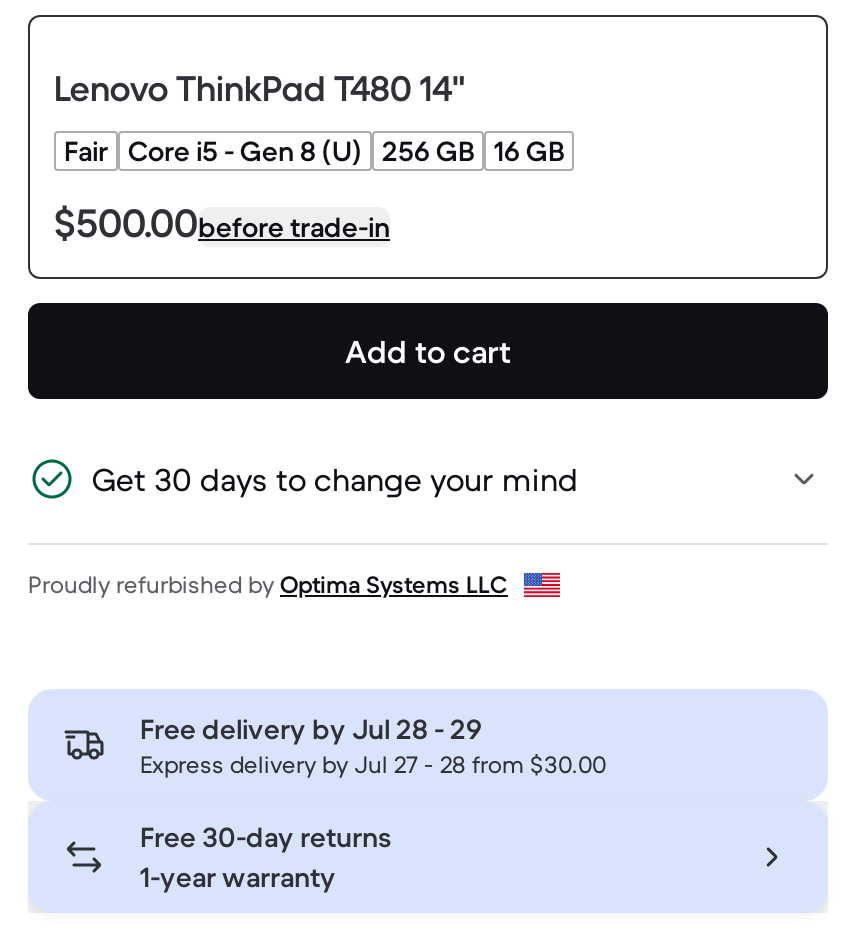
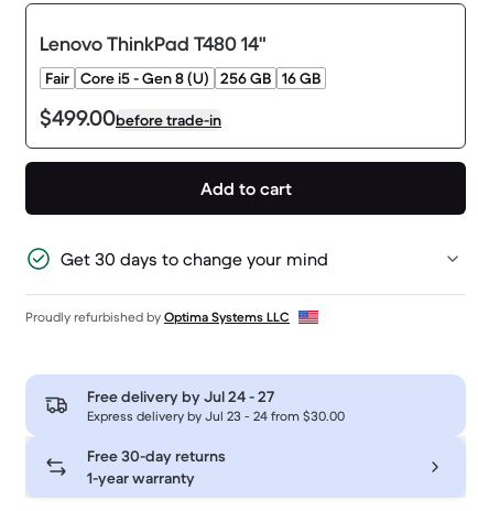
- $500.00before trade-in
+ $499.00before trade-in

- Free delivery by Jul 28 - 29
+ Free delivery by Jul 24 - 27

- Express delivery by Jul 27 - 28 from $30.00
+ Express delivery by Jul 23 - 24 from $30.00
